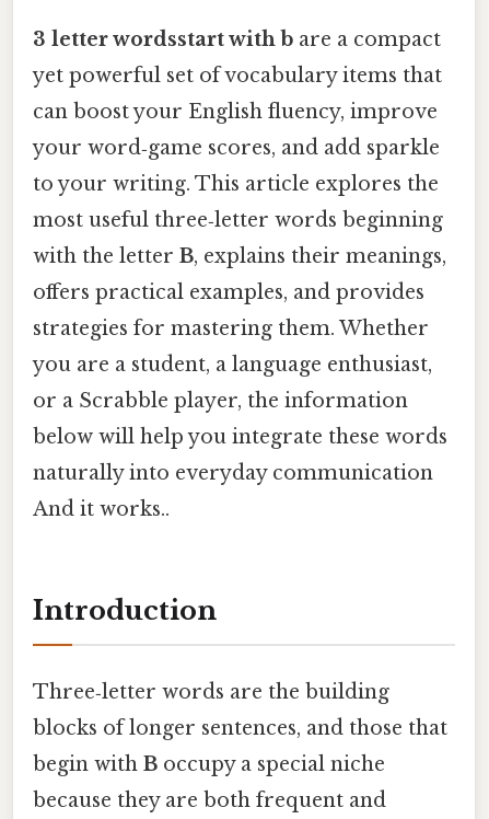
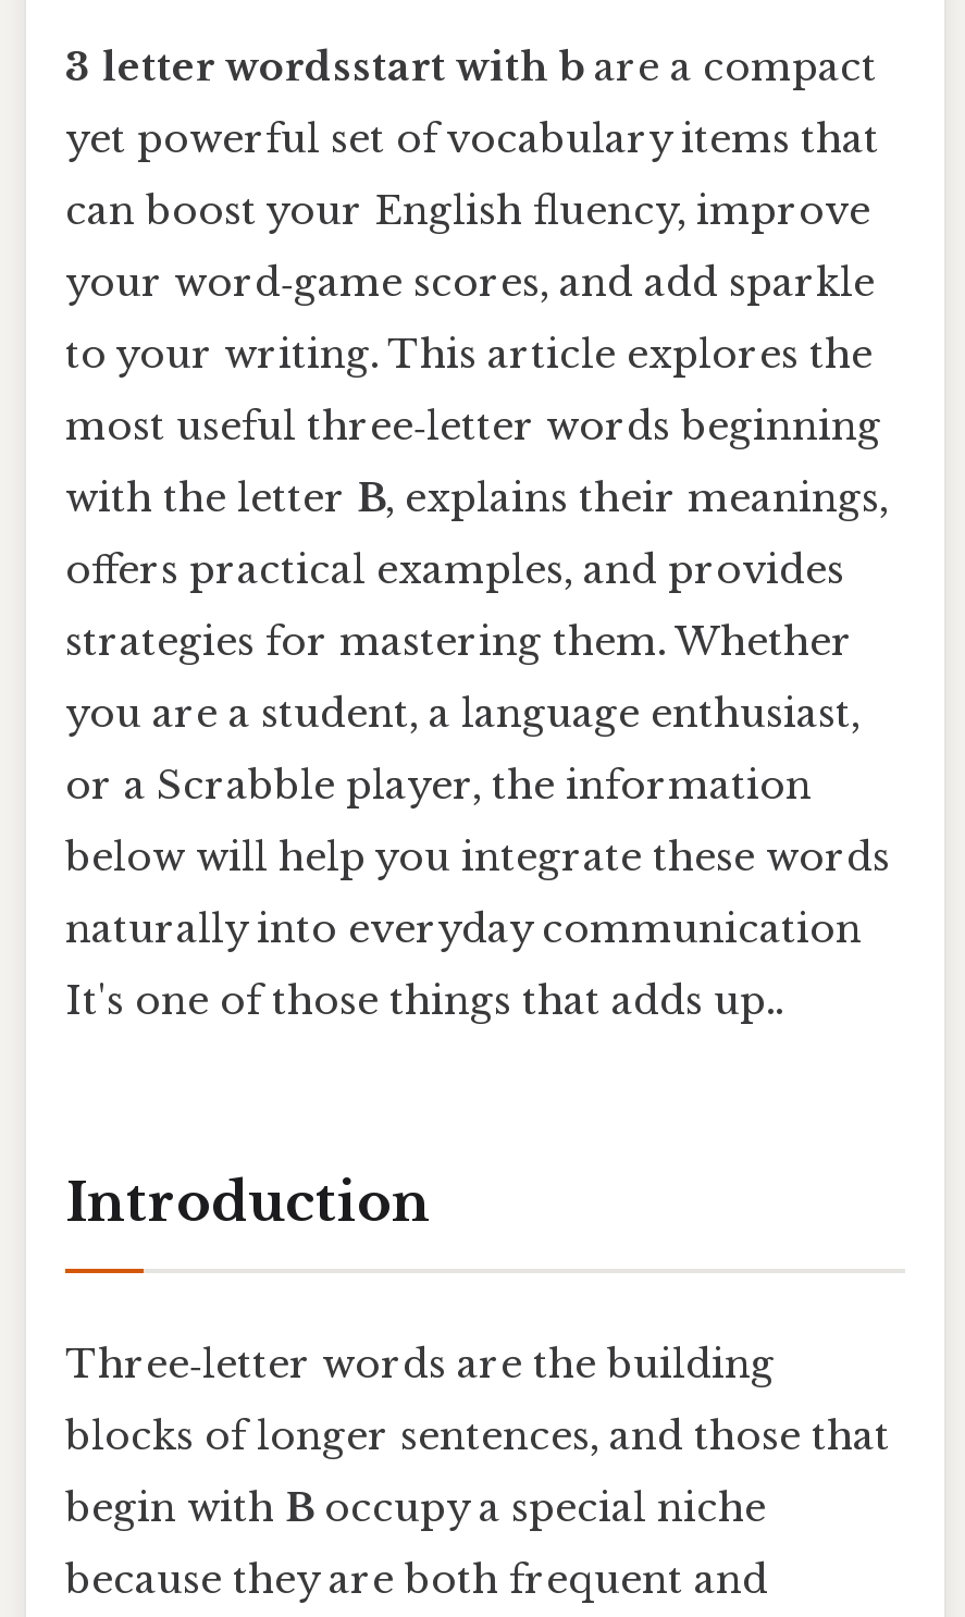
- And it works..
+ It's one of those things that adds up..
